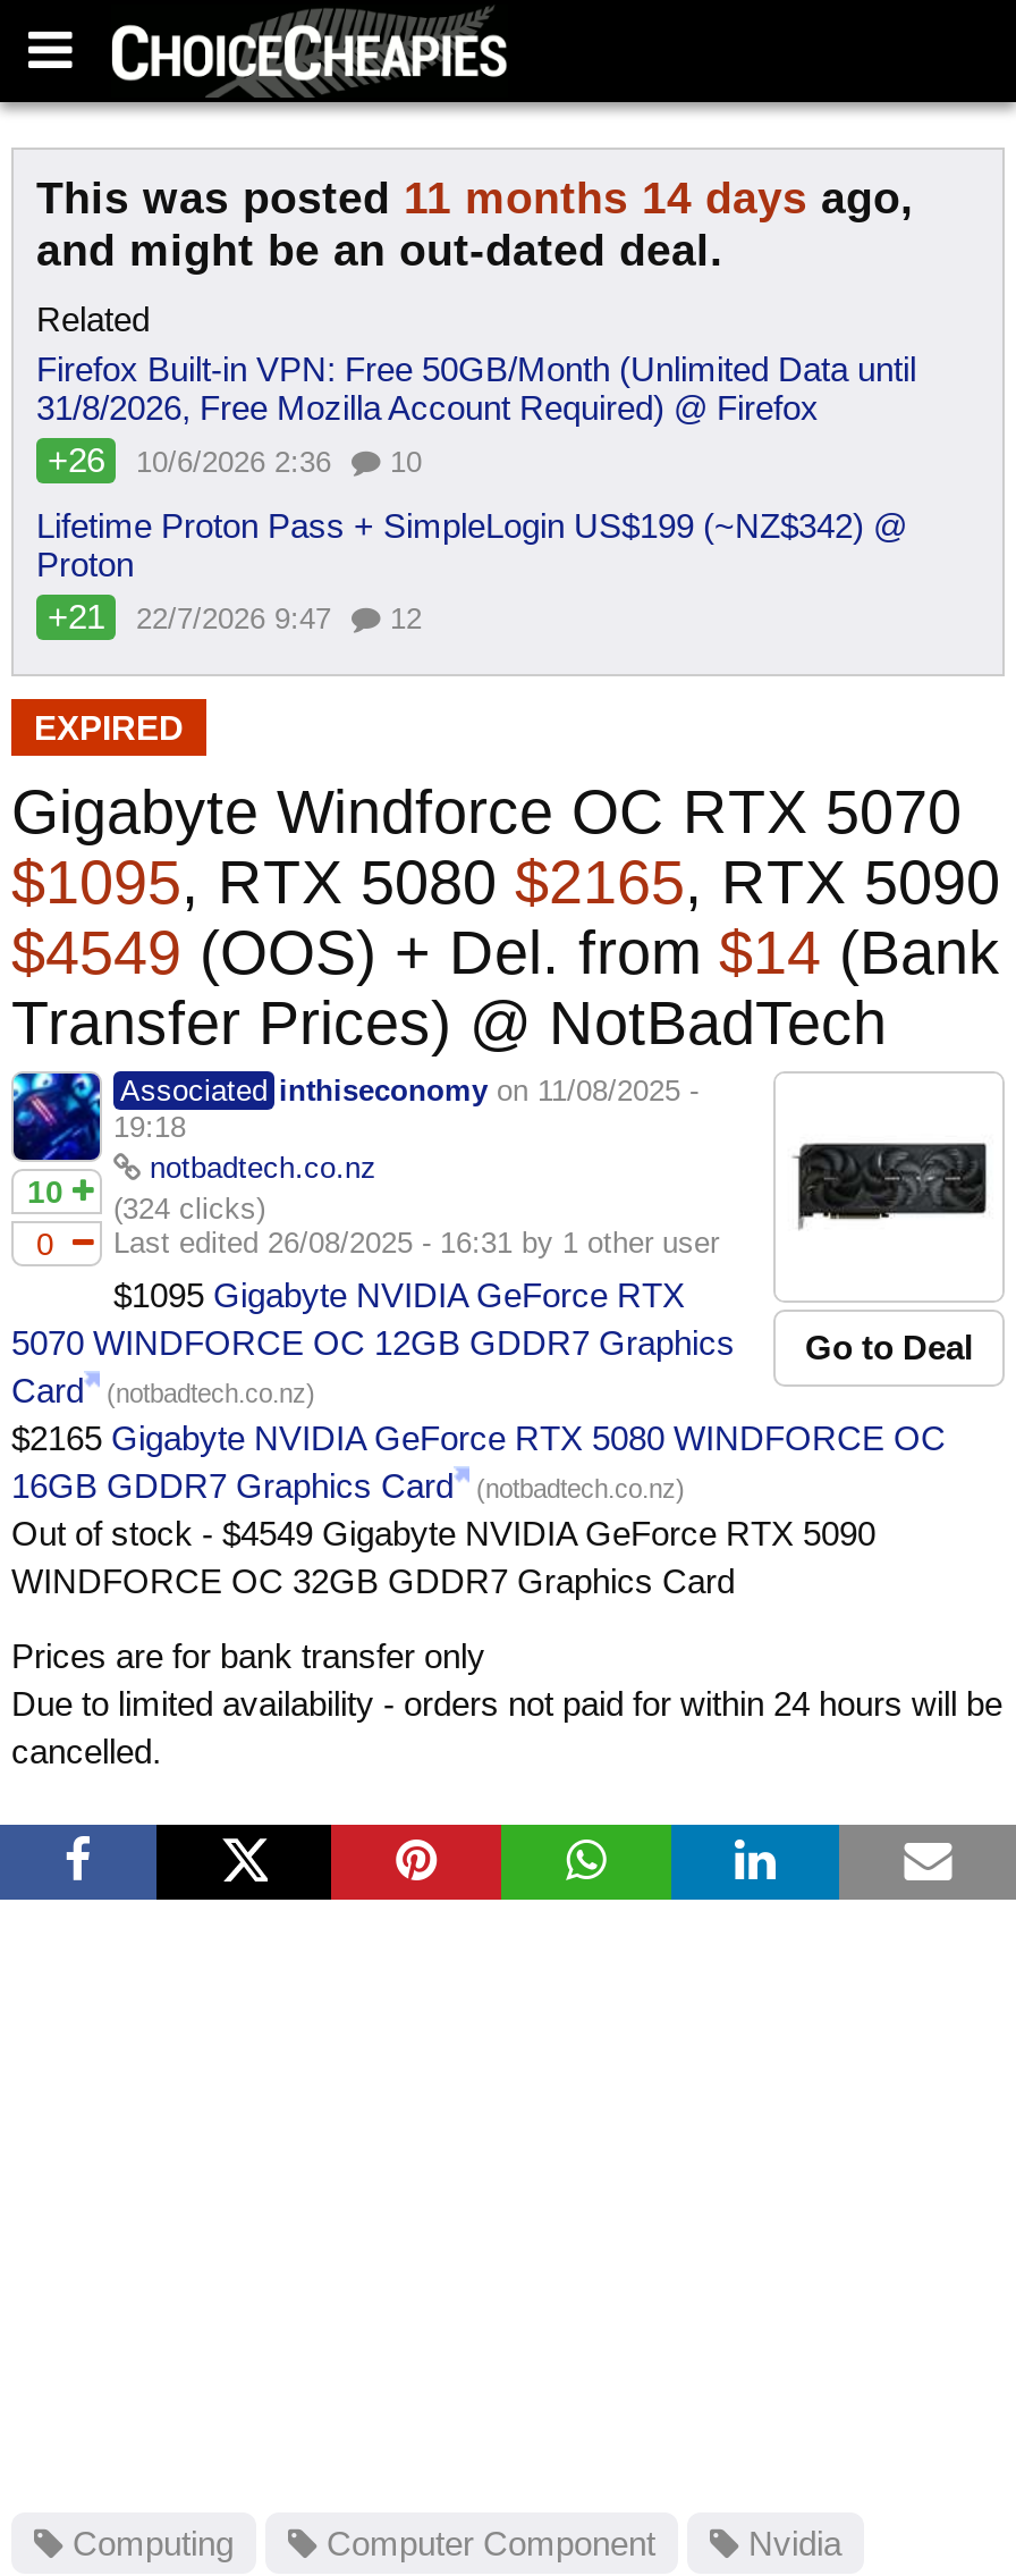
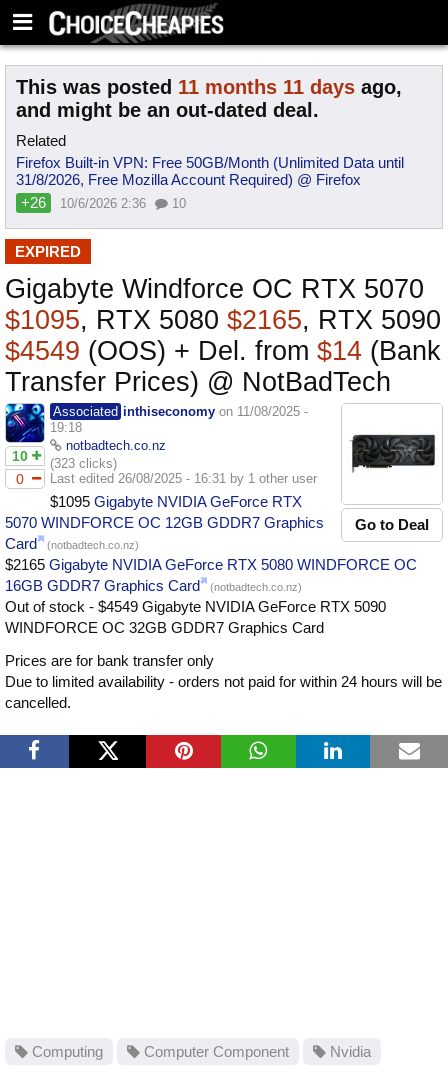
- This was posted 11 months 14 days ago,
+ This was posted 11 months 11 days ago,

- Lifetime Proton Pass + SimpleLogin US$199 (~NZ$342) @
- Proton
- +21
- 22/7/2026 9:47
- 12

- 10 (324 clicks)
+ 10 (323 clicks)
